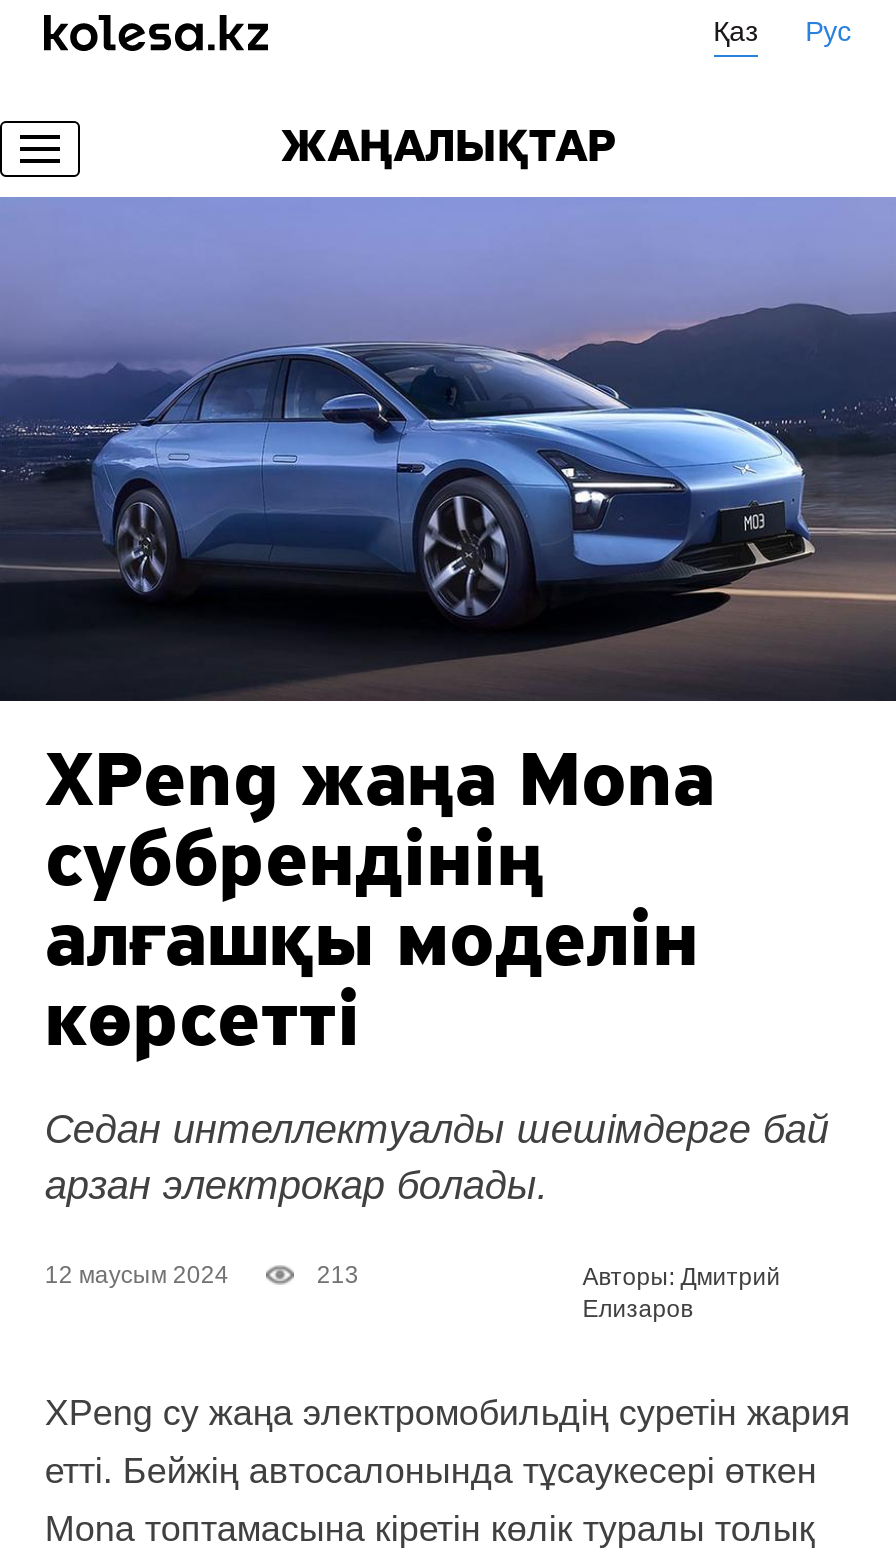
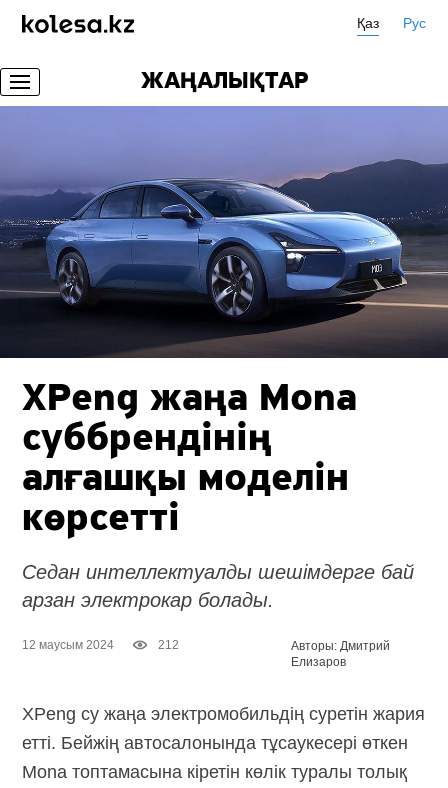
- 213
+ 212
